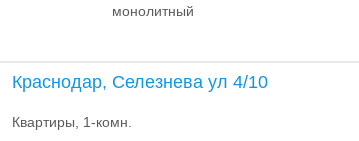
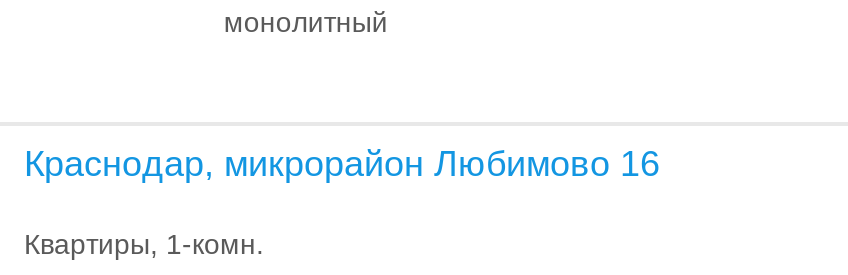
- Краснодар, Селезнева ул 4/10
+ Краснодар, микрорайон Любимово 16
